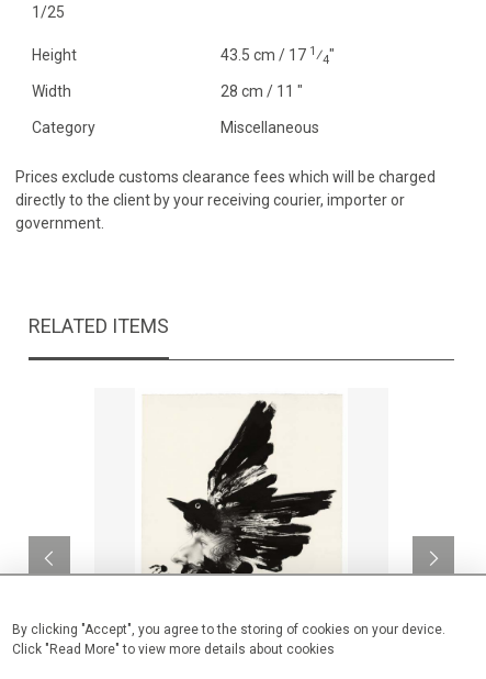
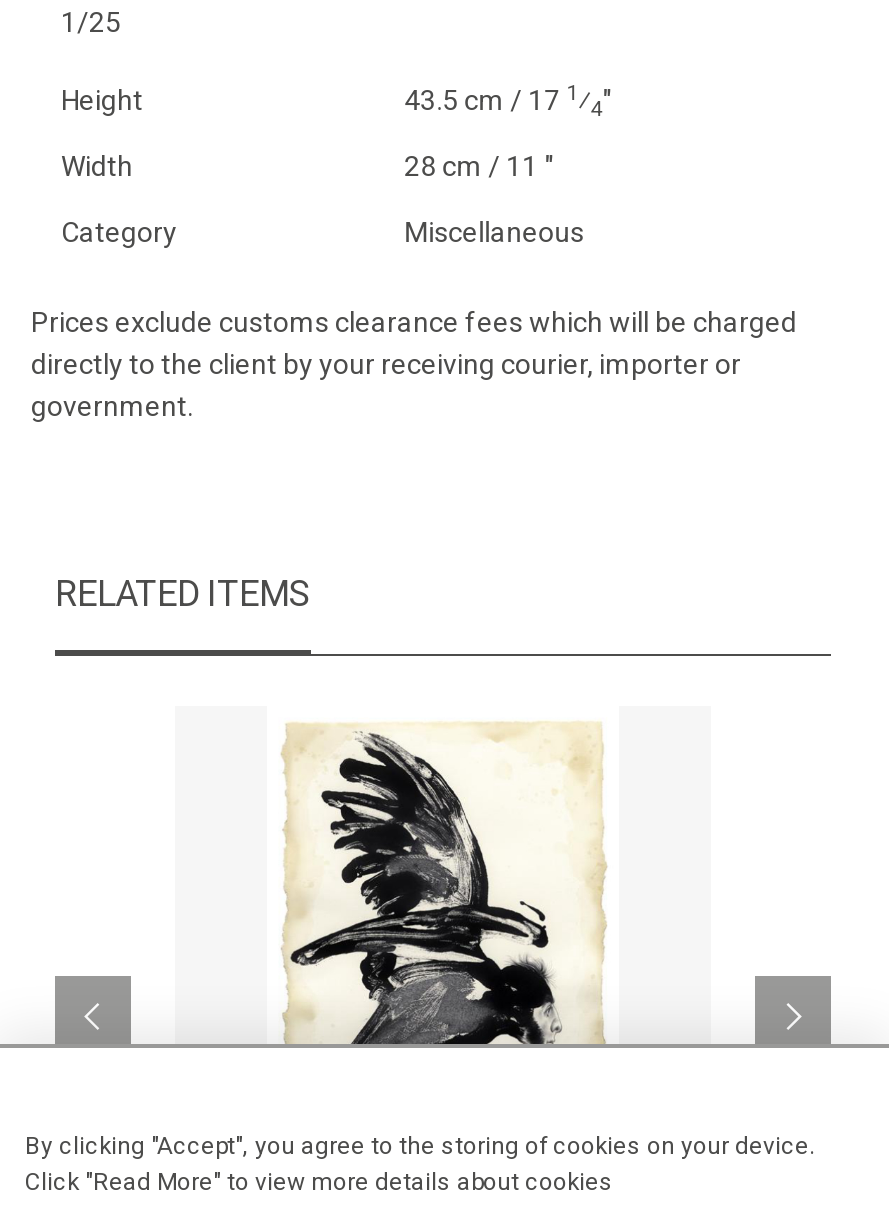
- [image]
+ [image]
